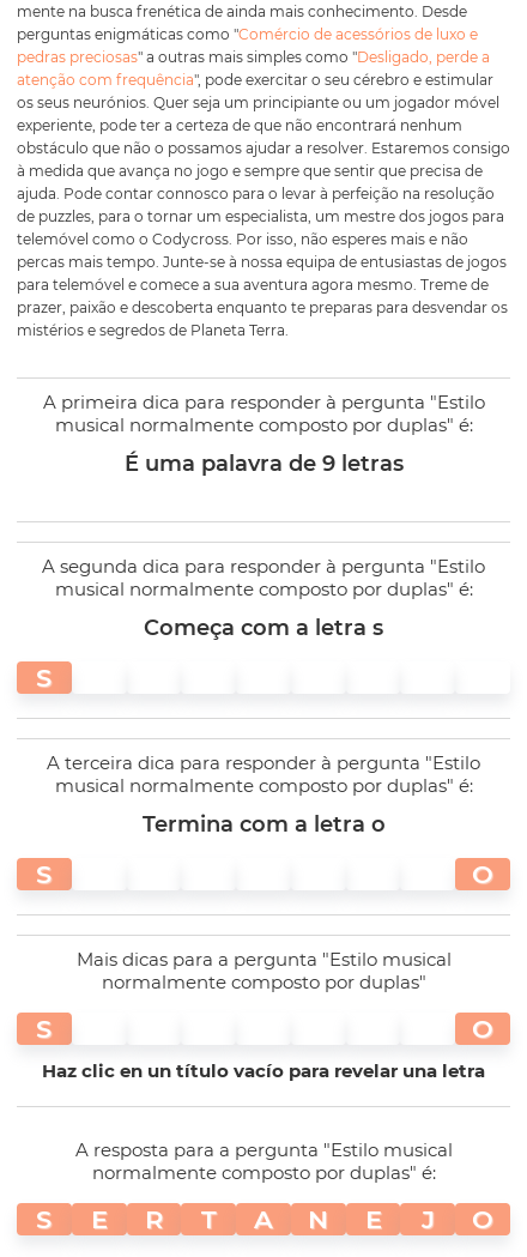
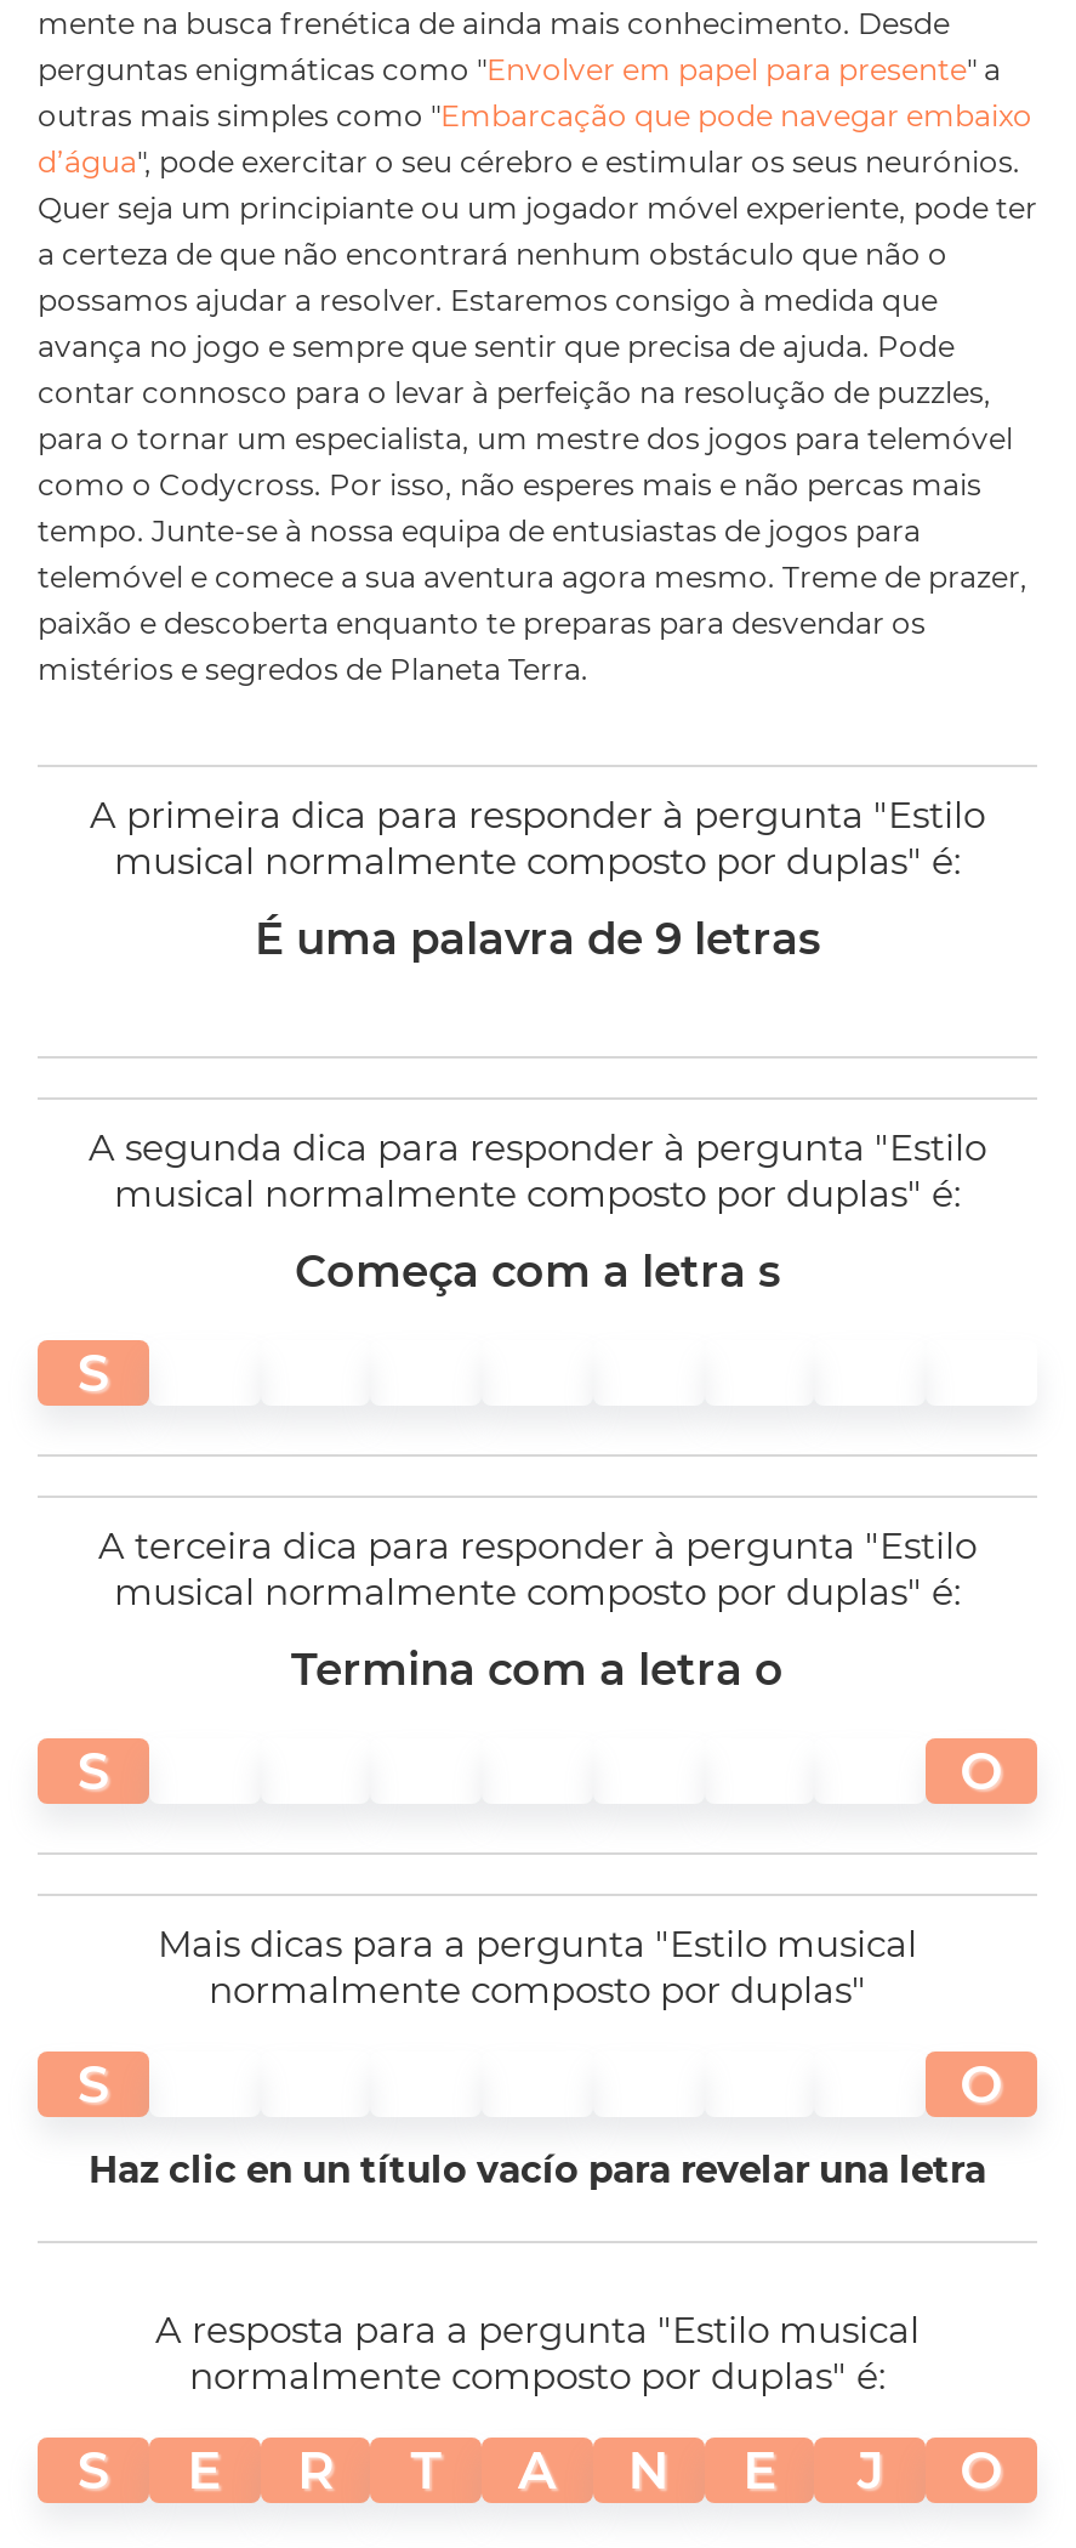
- perguntas enigmáticas como " Comércio de acessórios de luxo e
- pedras preciosas" a outras mais simples como " Desligado, perde a
- atenção com frequência", pode exercitar o seu cérebro e estimular
- os seus neurónios. Quer seja um principiante ou um jogador móvel
- experiente, pode ter a certeza de que não encontrará nenhum
- obstáculo que não o possamos ajudar a resolver. Estaremos consigo
- à medida que avança no jogo e sempre que sentir que precisa de
- ajuda. Pode contar connosco para o levar à perfeição na resolução
- de puzzles, para o tornar um especialista, um mestre dos jogos para
- telemóvel como o Codycross. Por isso, não esperes mais e não
- percas mais tempo. Junte-se à nossa equipa de entusiastas de jogos
- para telemóvel e comece a sua aventura agora mesmo. Treme de
- prazer, paixão e descoberta enquanto te preparas para desvendar os
+ perguntas enigmáticas como " Envolver em papel para presente" a
+ outras mais simples como " Embarcação que pode navegar embaixo
+ d’água", pode exercitar o seu cérebro e estimular os seus neurónios.
+ Quer seja um principiante ou um jogador móvel experiente, pode ter
+ a certeza de que não encontrará nenhum obstáculo que não o
+ possamos ajudar a resolver. Estaremos consigo à medida que
+ avança no jogo e sempre que sentir que precisa de ajuda. Pode
+ contar connosco para o levar à perfeição na resolução de puzzles,
+ para o tornar um especialista, um mestre dos jogos para telemóvel
+ como o Codycross. Por isso, não esperes mais e não percas mais
+ tempo. Junte-se à nossa equipa de entusiastas de jogos para
+ telemóvel e comece a sua aventura agora mesmo. Treme de prazer,
+ paixão e descoberta enquanto te preparas para desvendar os
